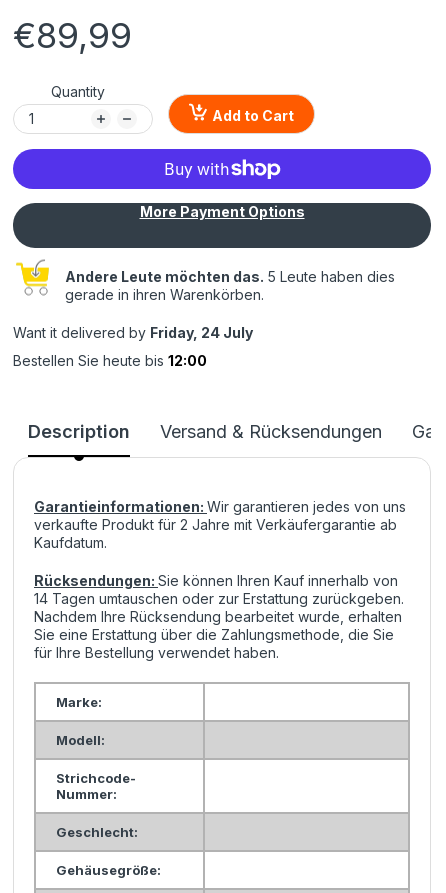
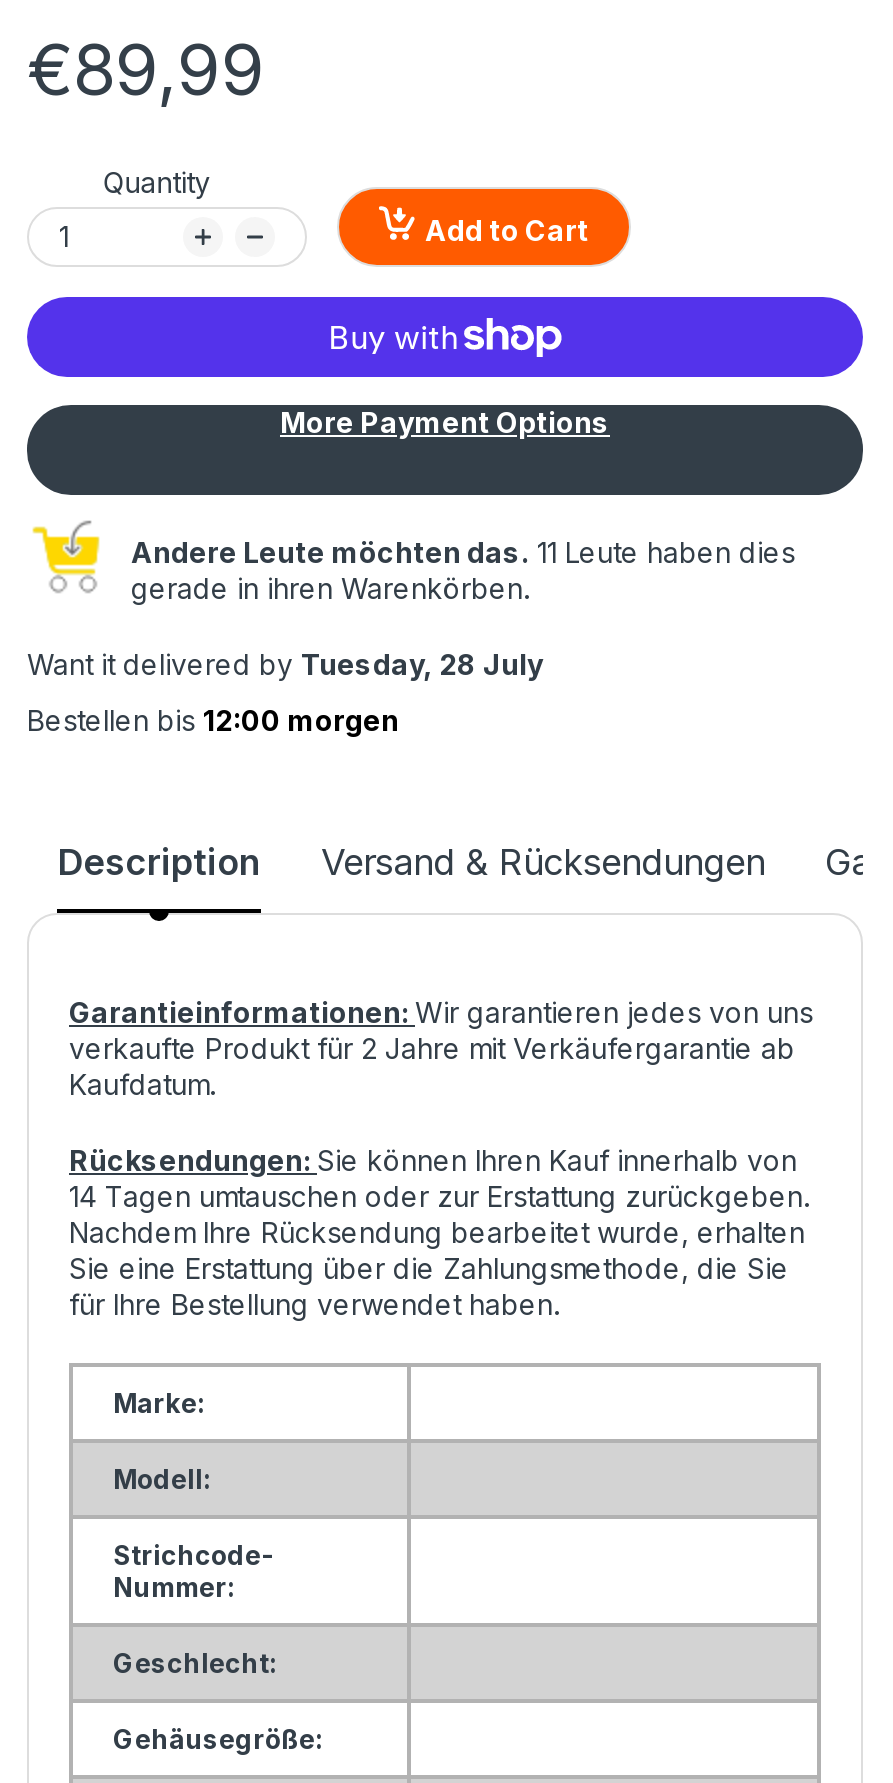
- Andere Leute möchten das. 5 Leute haben dies
+ Andere Leute möchten das. 11 Leute haben dies

- Want it delivered by Friday, 24 July
+ Want it delivered by Tuesday, 28 July

- Bestellen Sie heute bis 12:00
+ Bestellen bis 12:00 morgen
